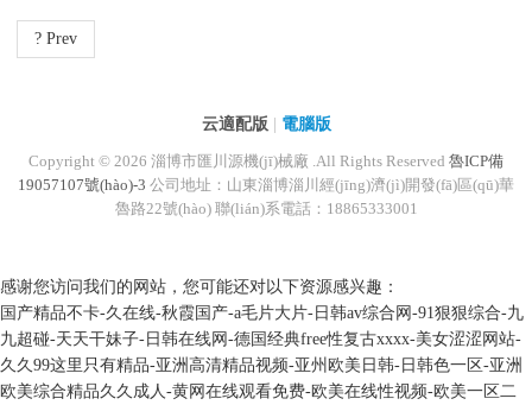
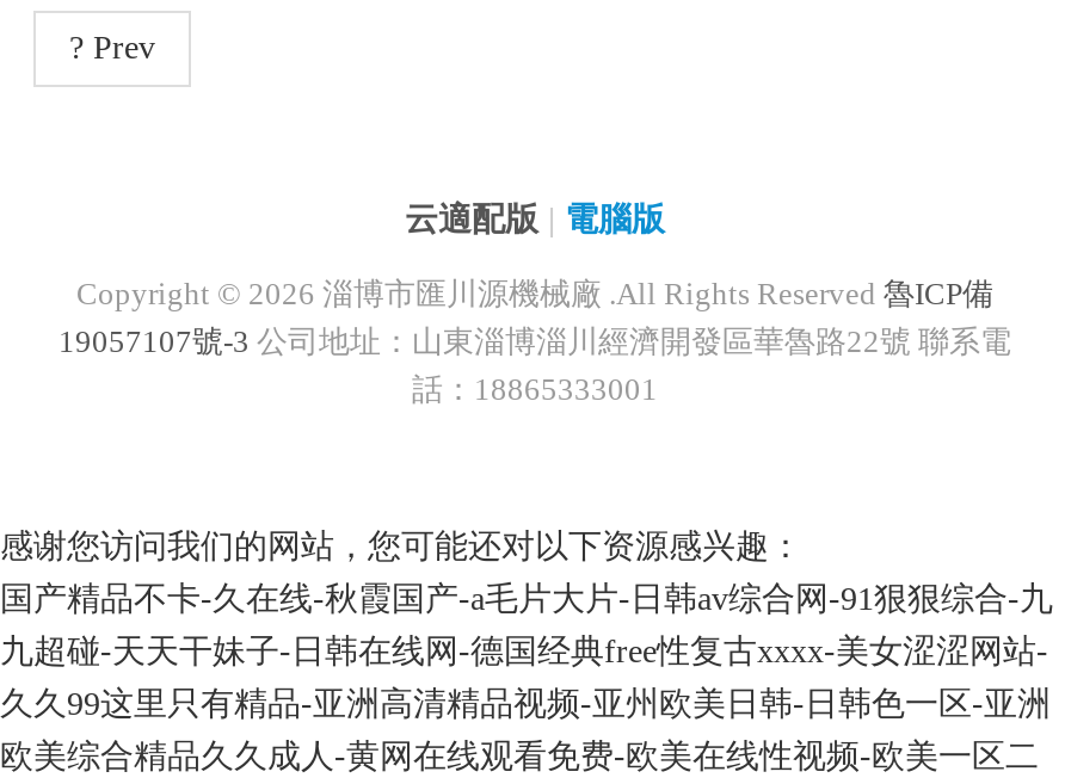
- Copyright © 2026 淄博市匯川源機(jī)械廠 .All Rights Reserved魯ICP備
- 19057107號(hào)-3公司地址：山東淄博淄川經(jīng)濟(jì)開發(fā)區(qū)華
- 魯路22號(hào) 聯(lián)系電話：18865333001
+ Copyright © 2026 淄博市匯川源機械廠 .All Rights Reserved魯ICP備
+ 19057107號-3公司地址：山東淄博淄川經濟開發區華魯路22號 聯系電
+ 話：18865333001
